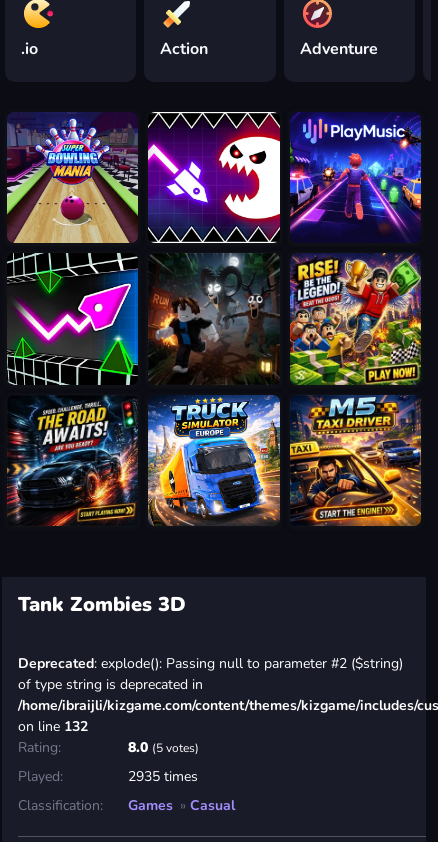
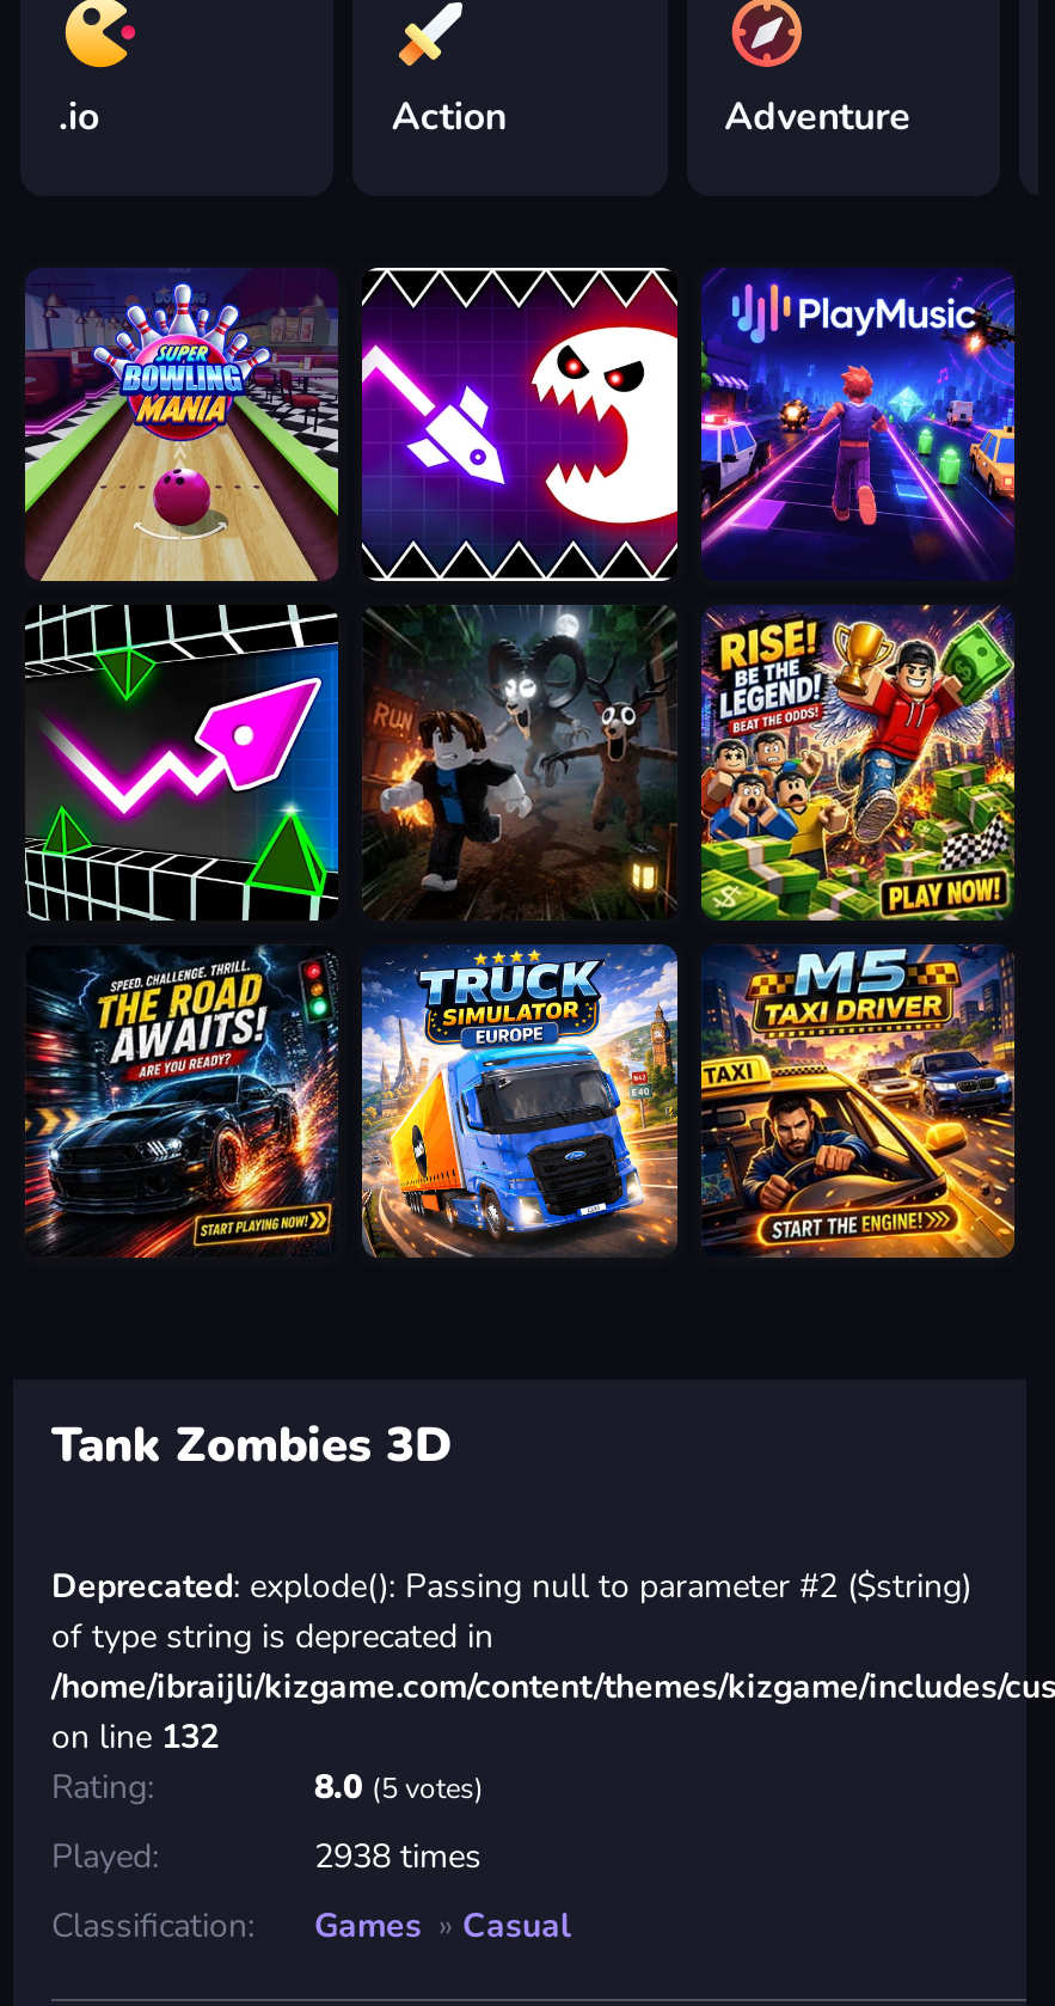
- 2935 times
+ 2938 times
